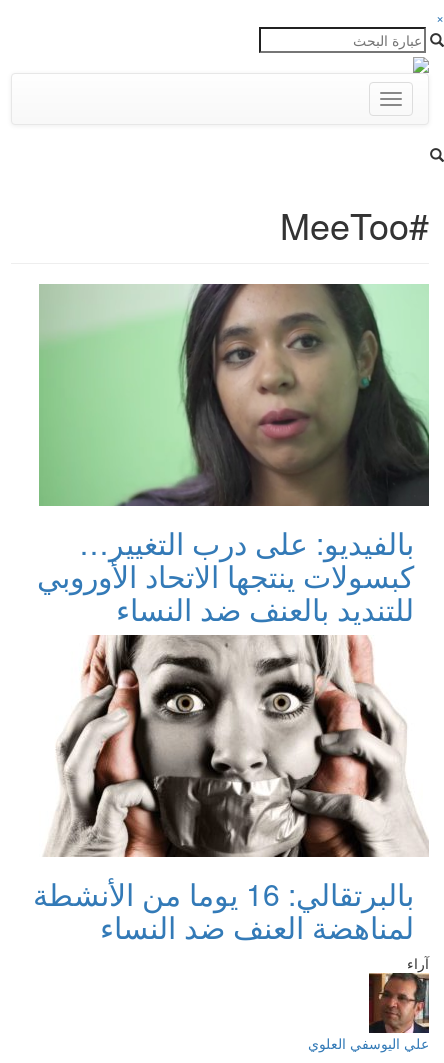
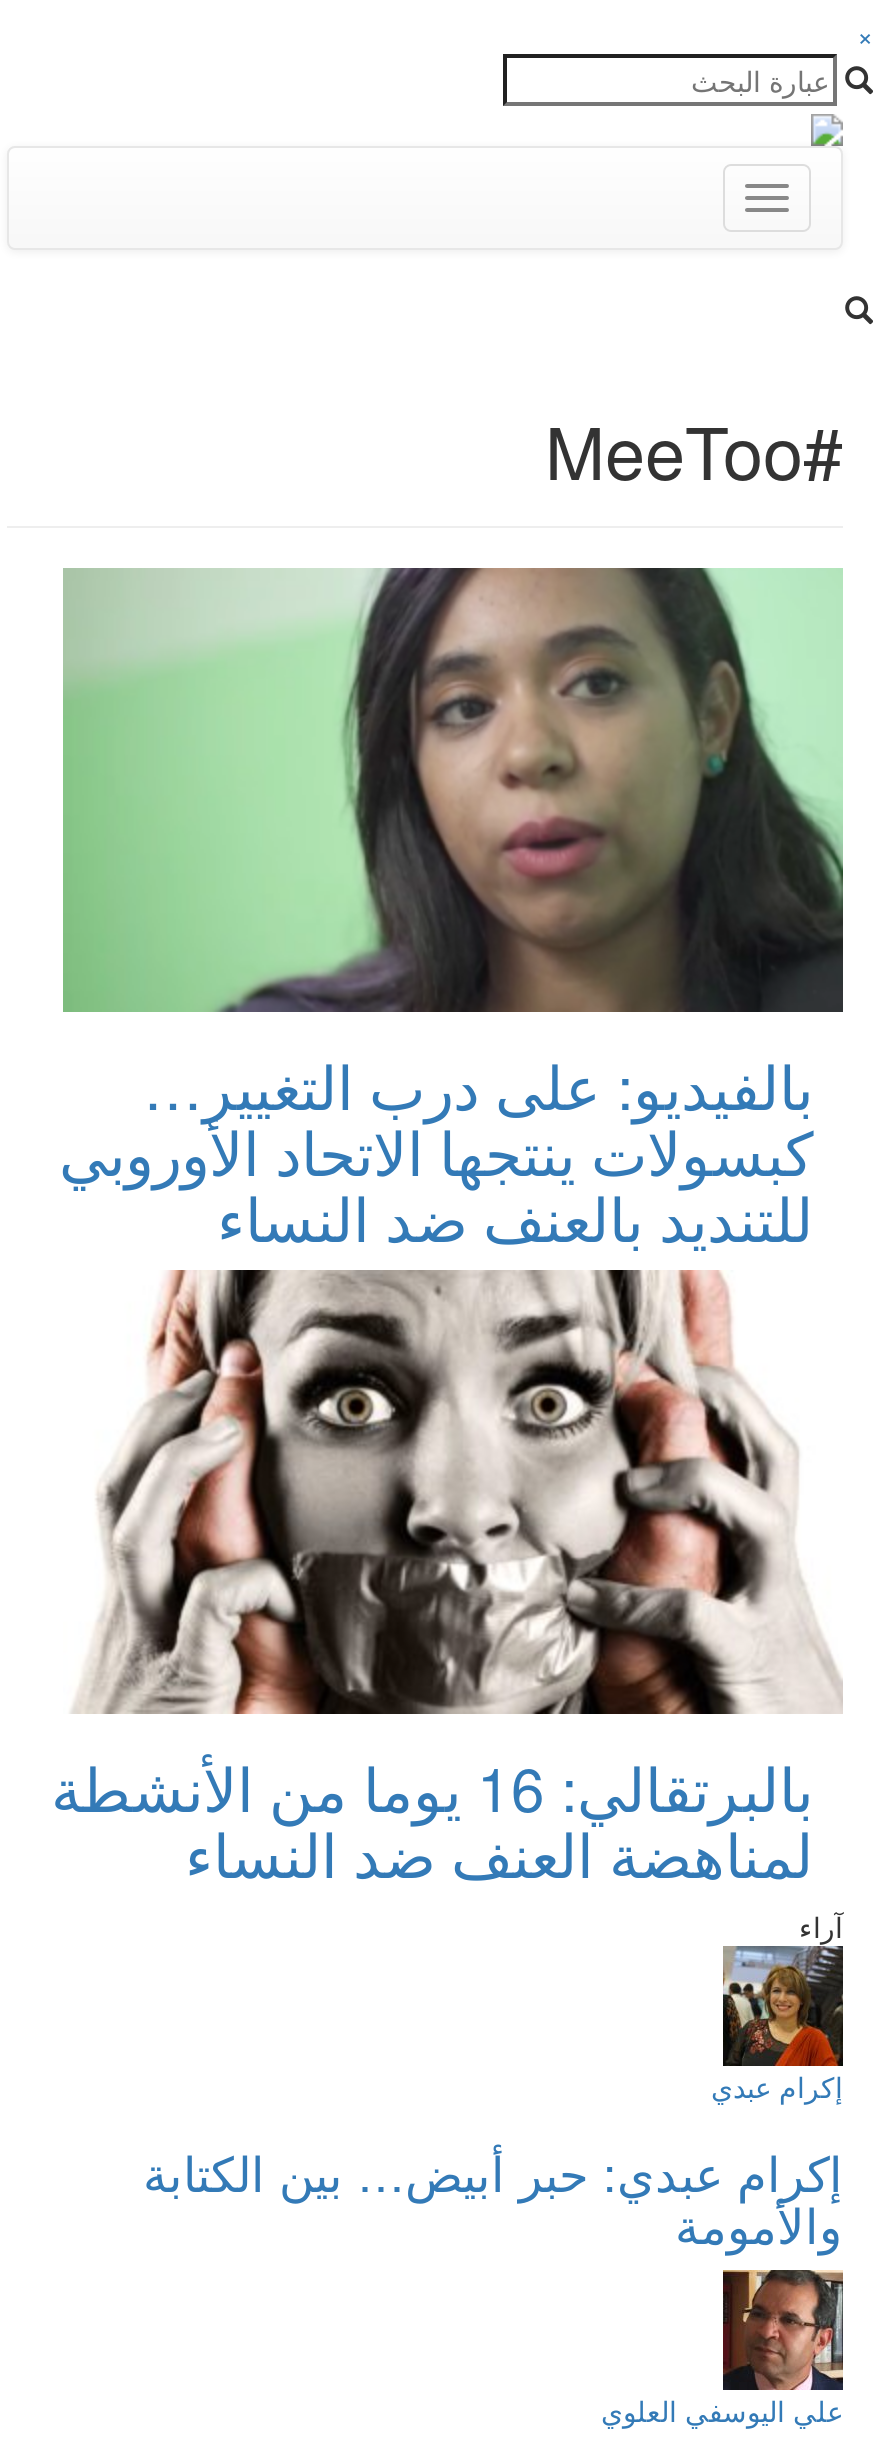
+ [image]
+ إكرام عبدي
+ إكرام عبدي: حبر أبيض… بين الكتابة
+ والأمومة
